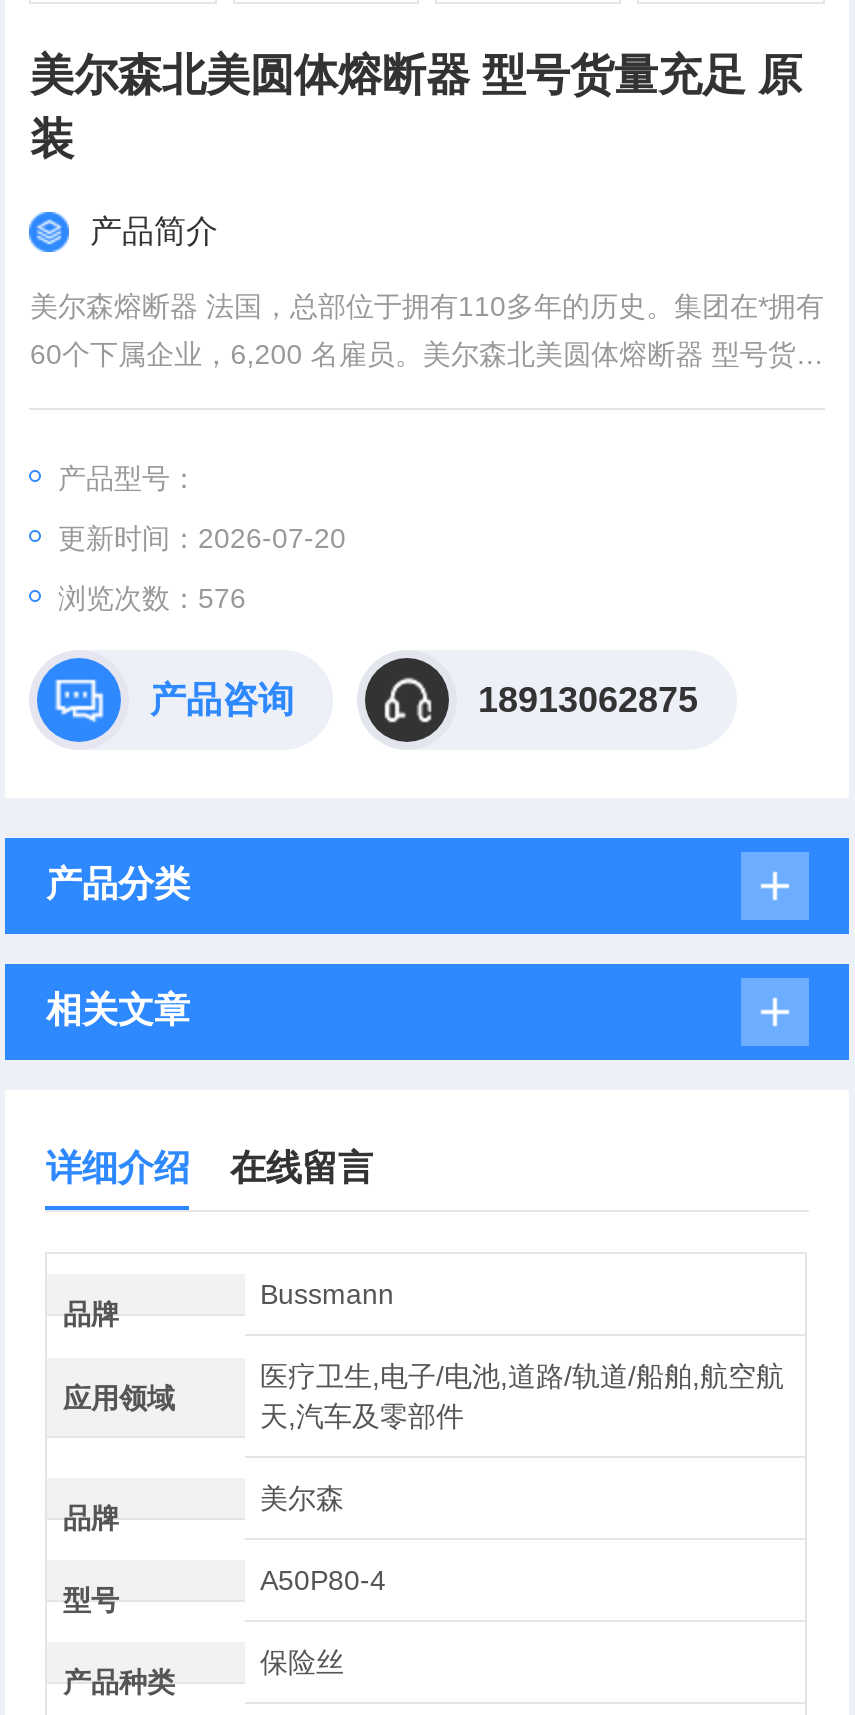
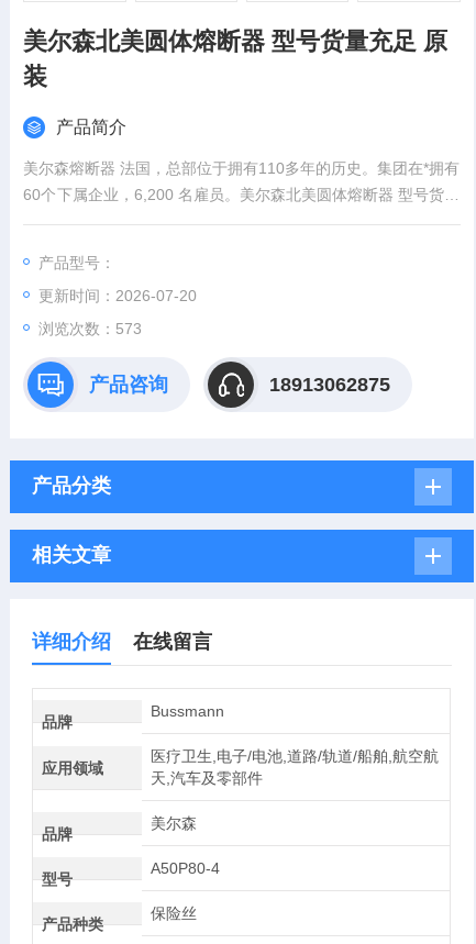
- 浏览次数：576
+ 浏览次数：573
